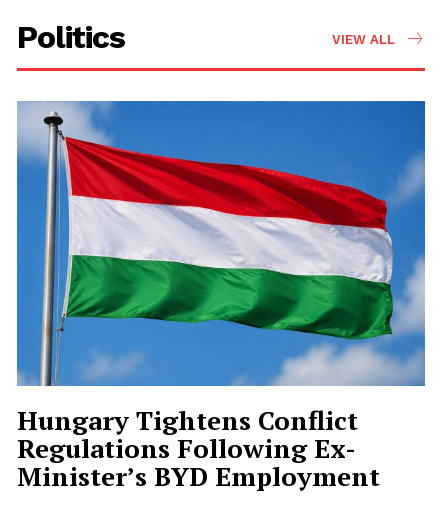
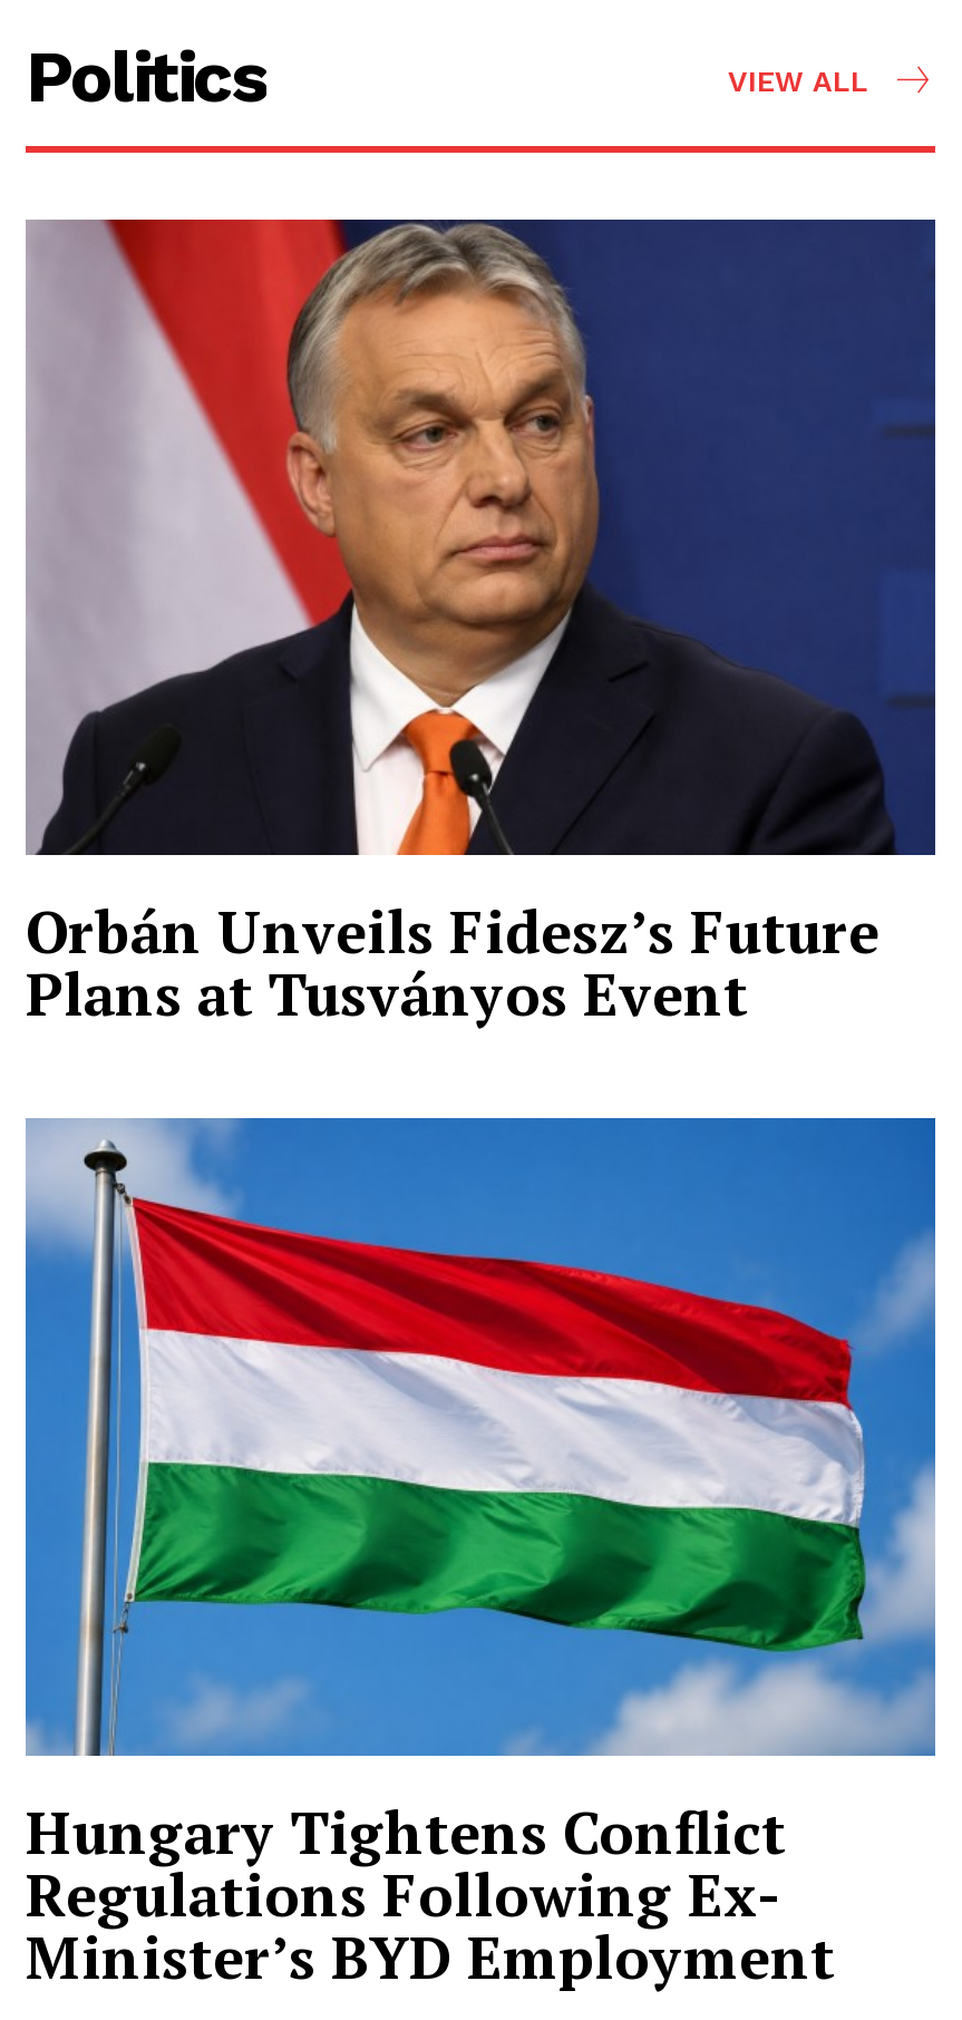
+ [image]
+ Orbán Unveils Fidesz’s Future
+ Plans at Tusványos Event
